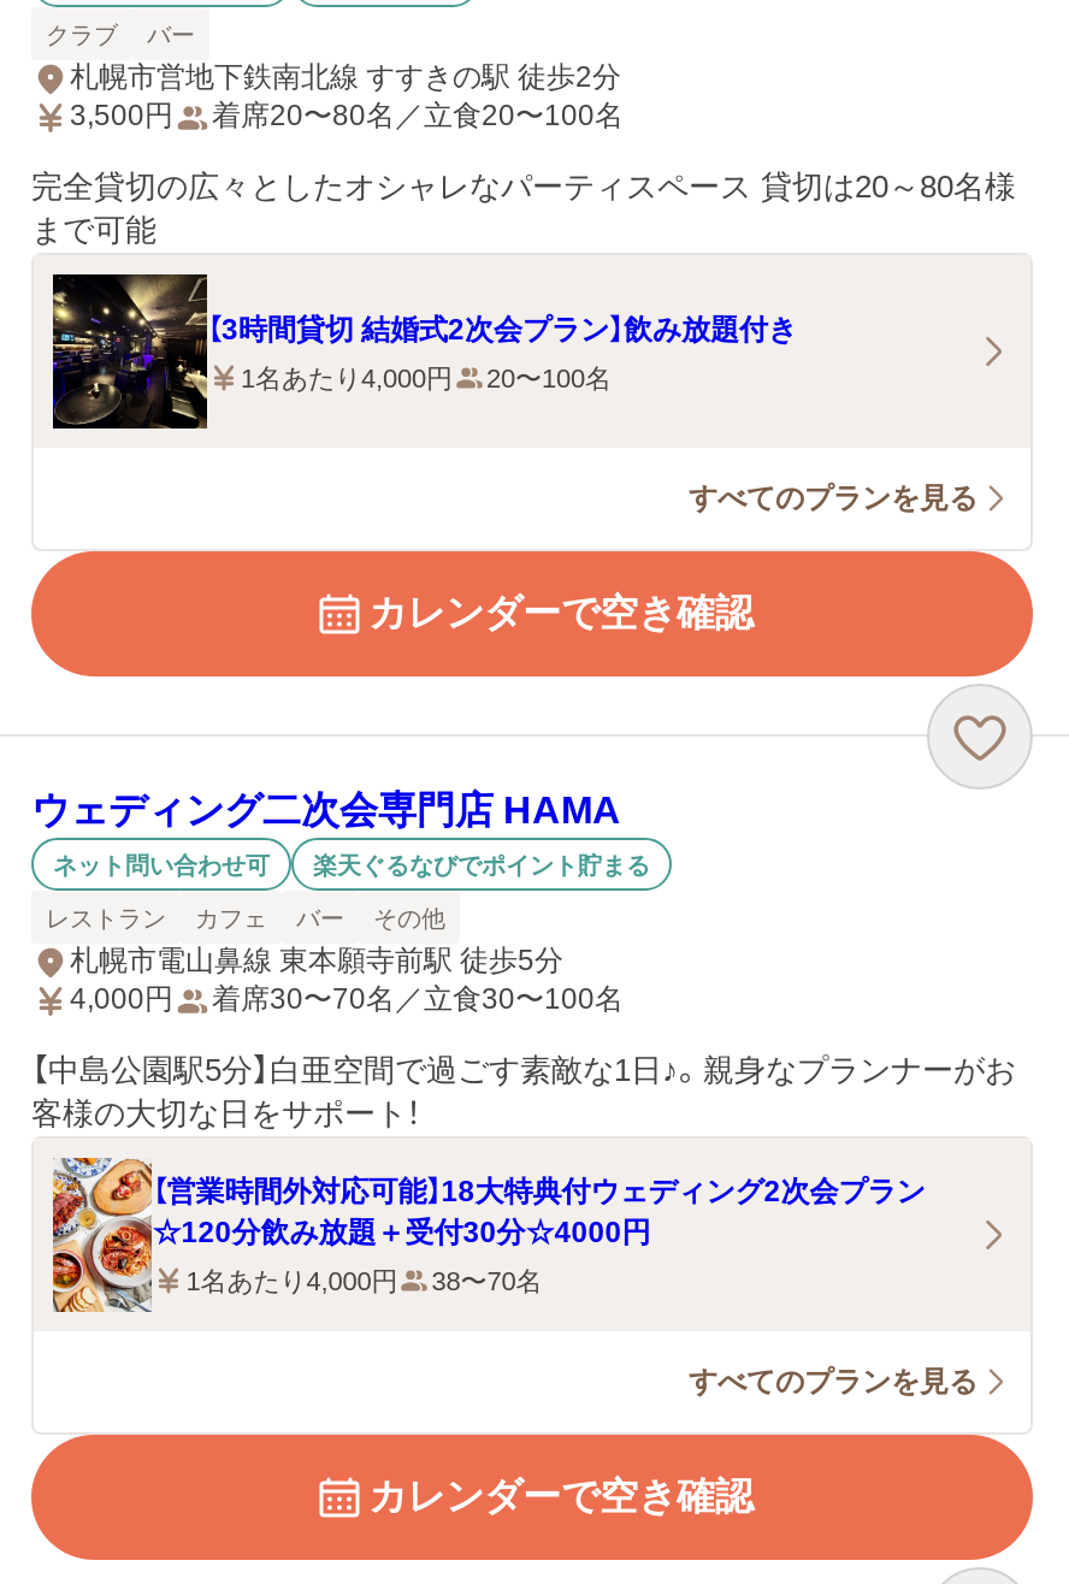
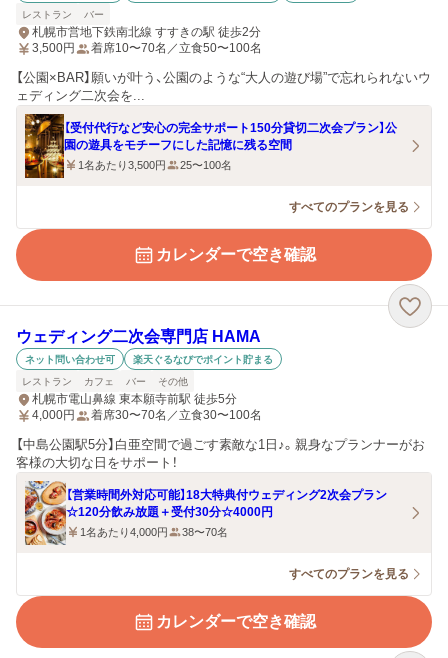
- クラブ
+ レストラン

- 着席20〜80名／立食20〜100名
+ 着席10〜70名／立食50〜100名

- 完全貸切の広々としたオシャレなパーティスペース 貸切は20～80名様
- まで可能
+ 【公園×BAR】願いが叶う、公園のような“大人の遊び場”で忘れられないウ
+ ェディング二次会を...

- [image]
- 【3時間貸切 結婚式2次会プラン】飲み放題付き
+ [image]
+ 【受付代行など安心の完全サポート150分貸切二次会プラン】公
+ 園の遊具をモチーフにした記憶に残る空間

- 1名あたり4,000円
- 20〜100名
+ 1名あたり3,500円
+ 25〜100名
